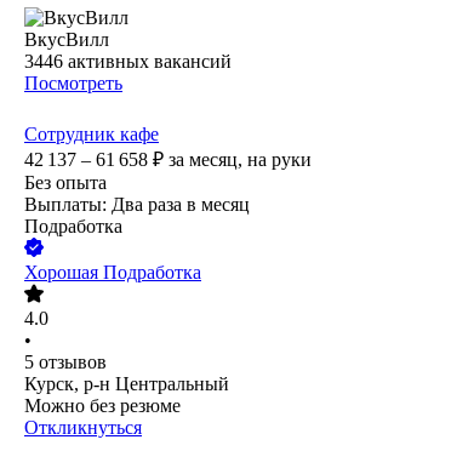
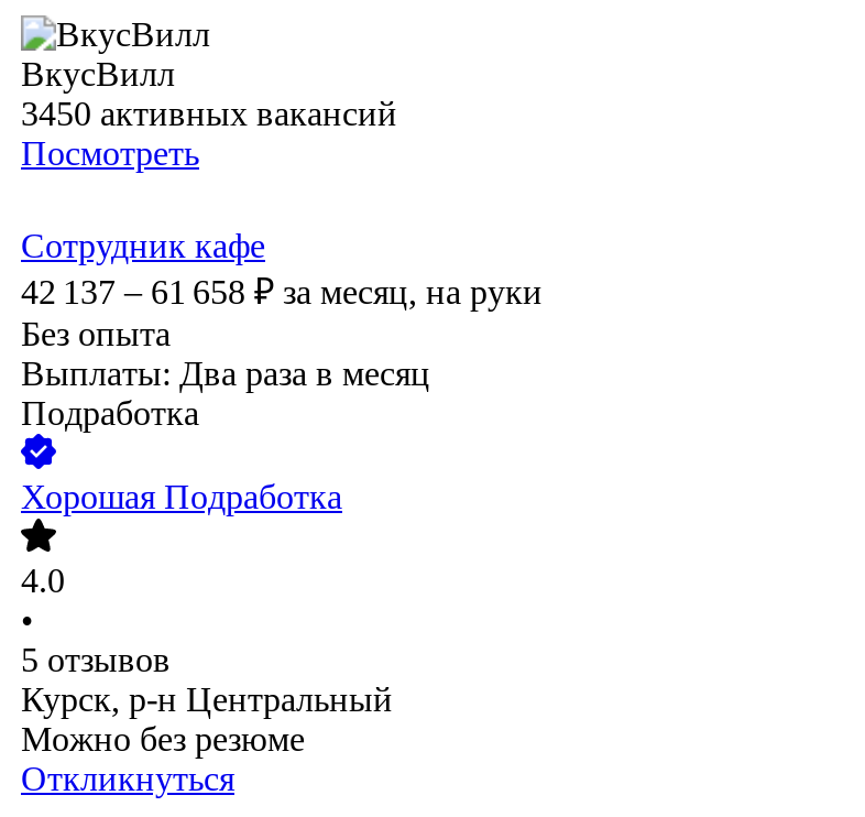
- 3446 активных вакансий
+ 3450 активных вакансий
